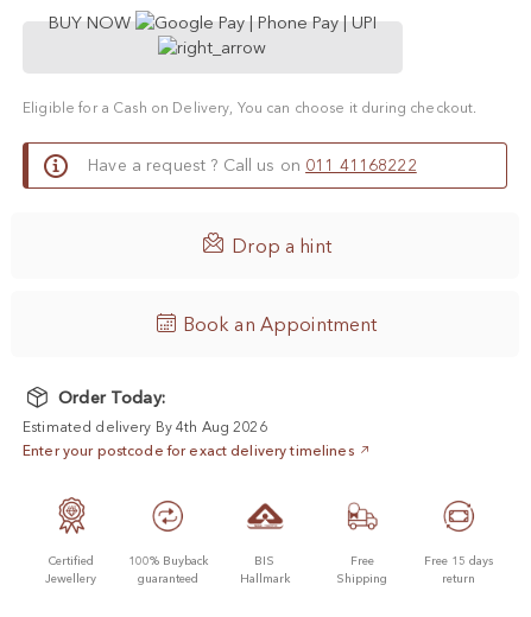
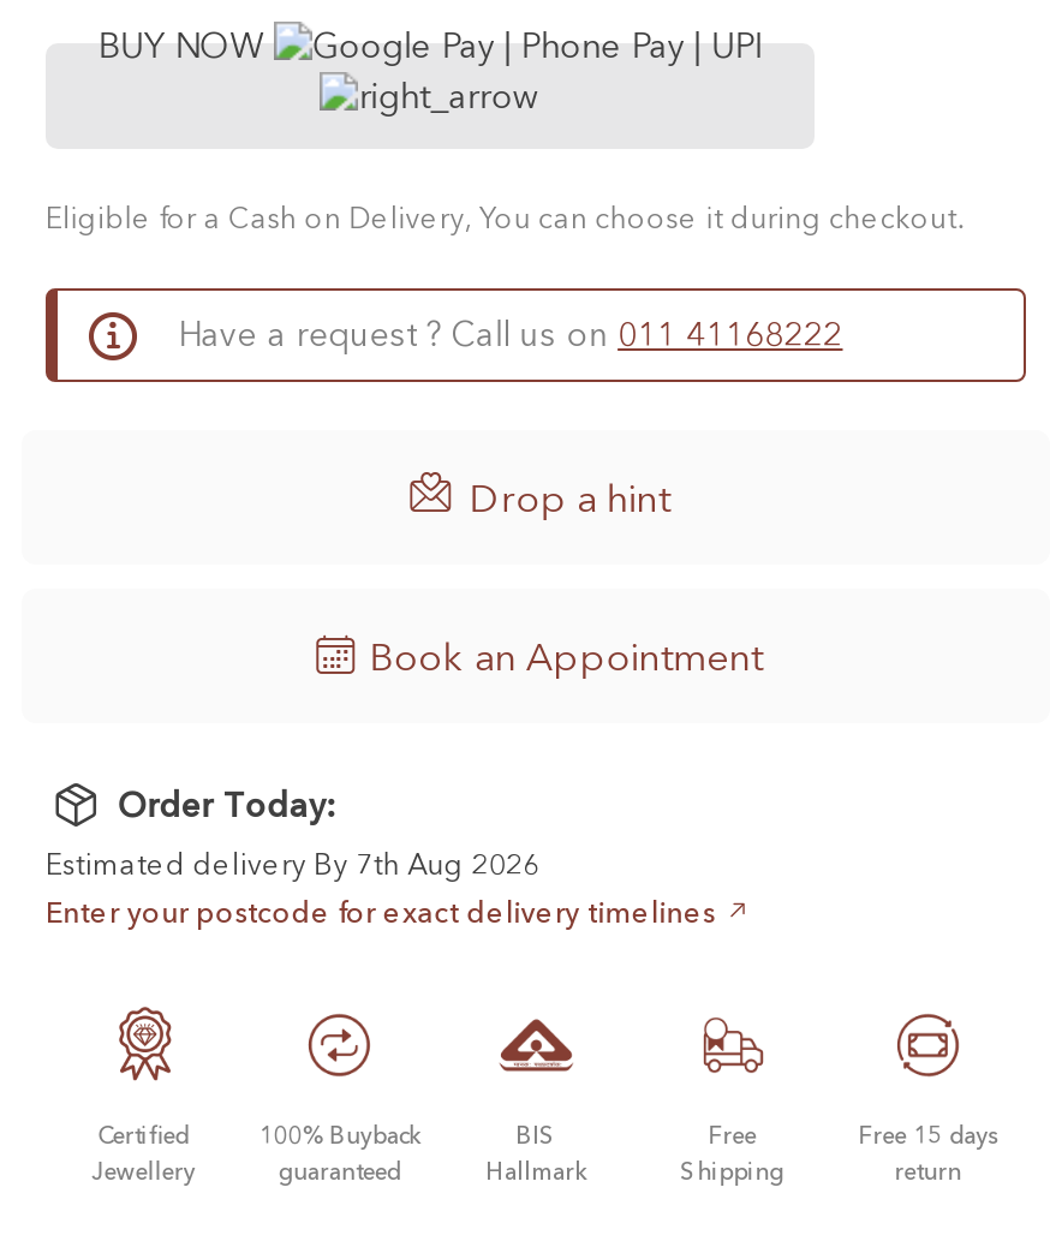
- Estimated delivery By 4th Aug 2026
+ Estimated delivery By 7th Aug 2026
